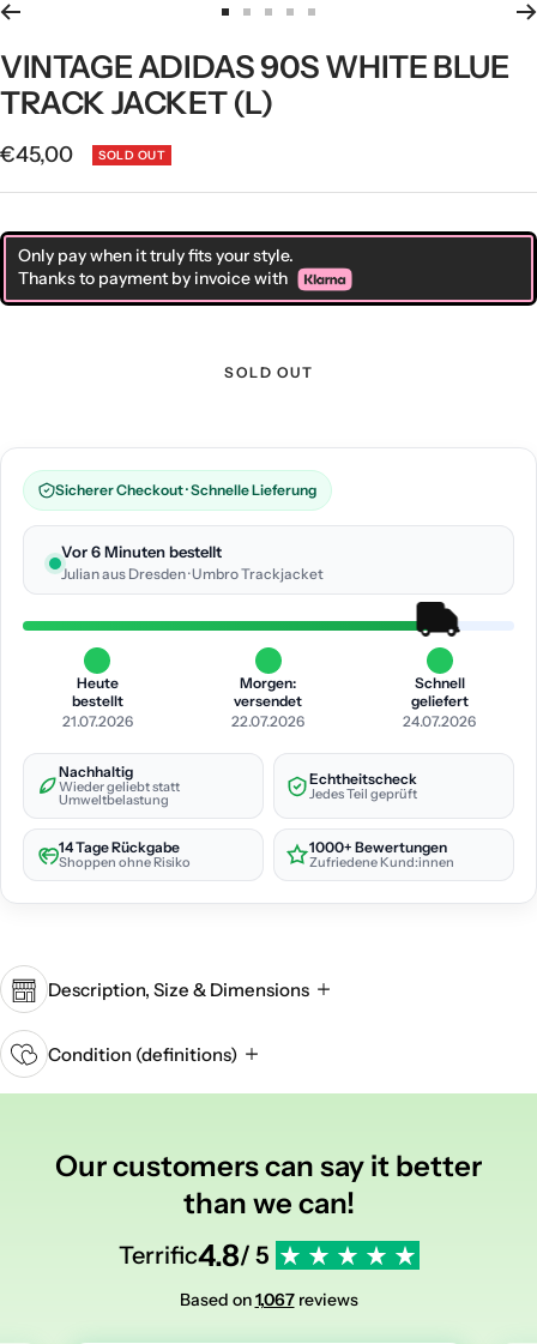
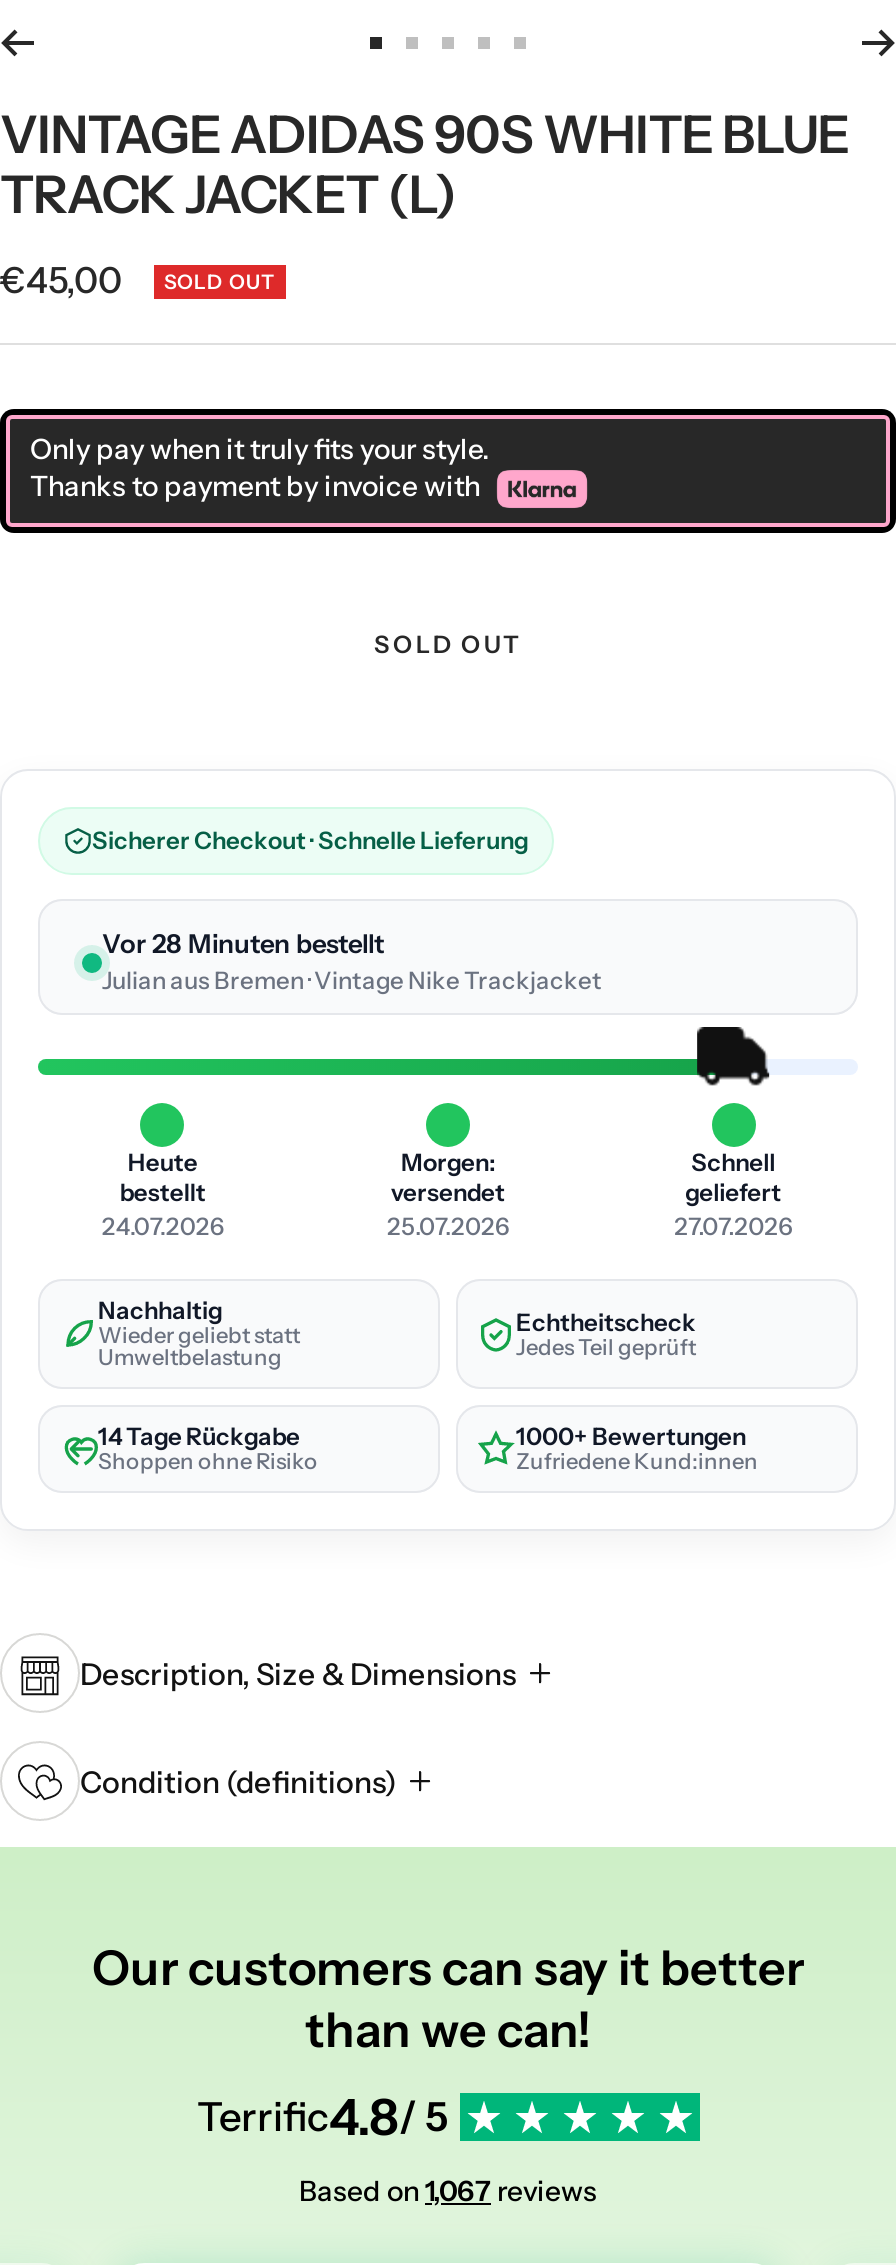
- Vor 6 Minuten bestellt
- Julian aus Dresden · Umbro Trackjacket
+ Vor 28 Minuten bestellt
+ Julian aus Bremen · Vintage Nike Trackjacket

- 21.07.2026
+ 24.07.2026

- 22.07.2026
+ 25.07.2026

- 24.07.2026
+ 27.07.2026
